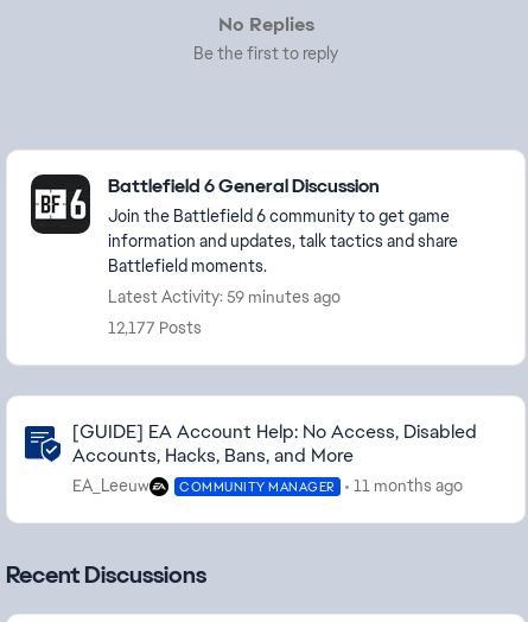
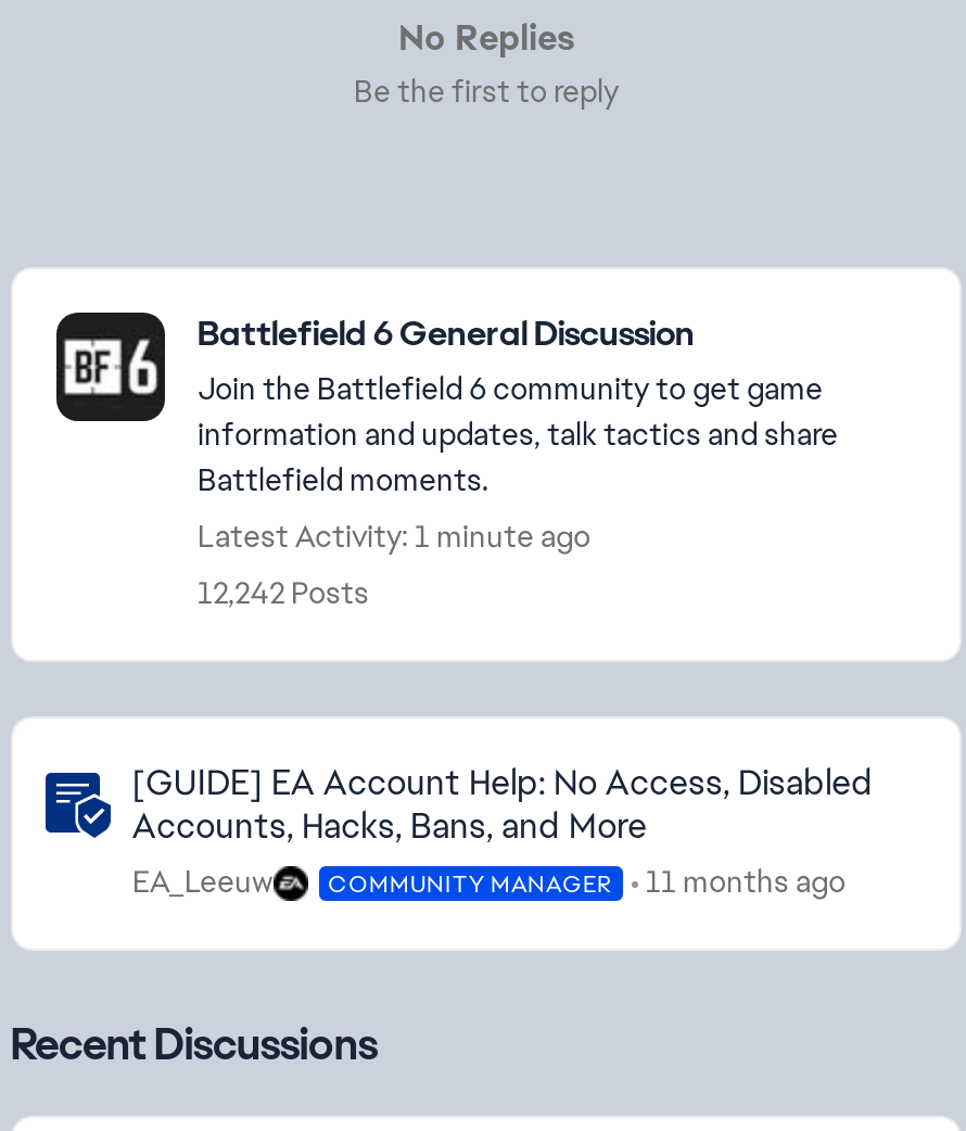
- Latest Activity: 59 minutes ago
+ Latest Activity: 1 minute ago

- 12,177 Posts
+ 12,242 Posts
